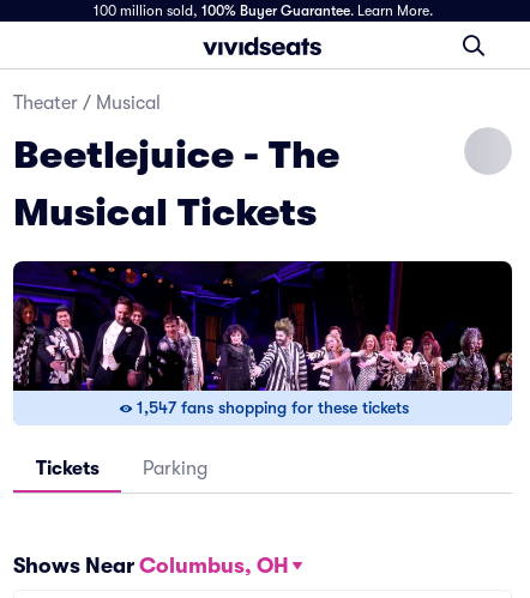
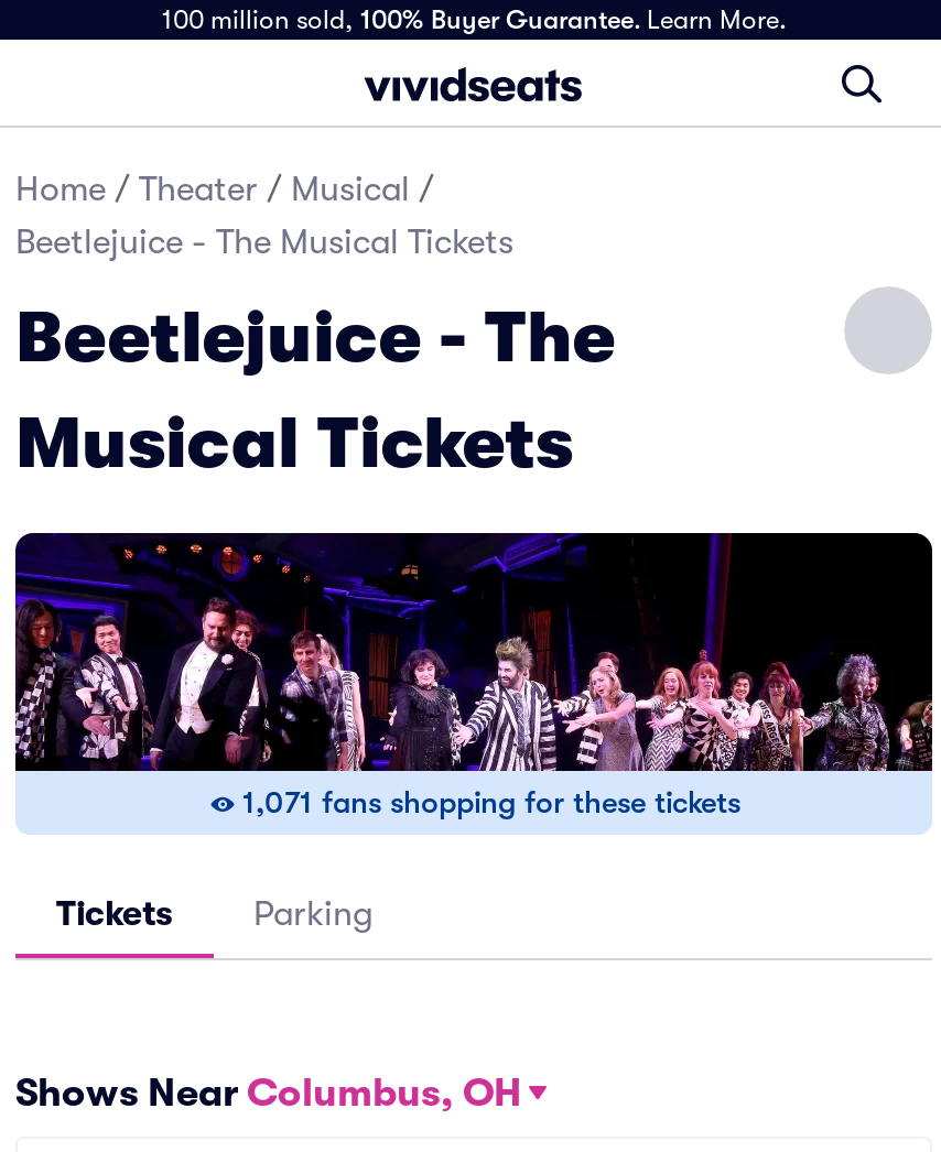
- Theater / Musical
+ Home / Theater / Musical /
+ Beetlejuice - The Musical Tickets

- 1,547 fans shopping for these tickets
+ 1,071 fans shopping for these tickets
